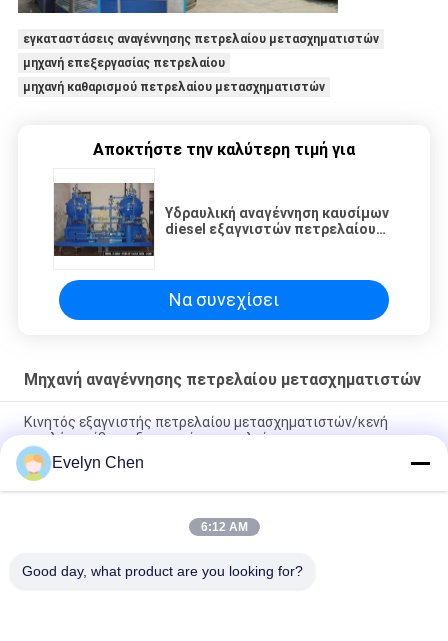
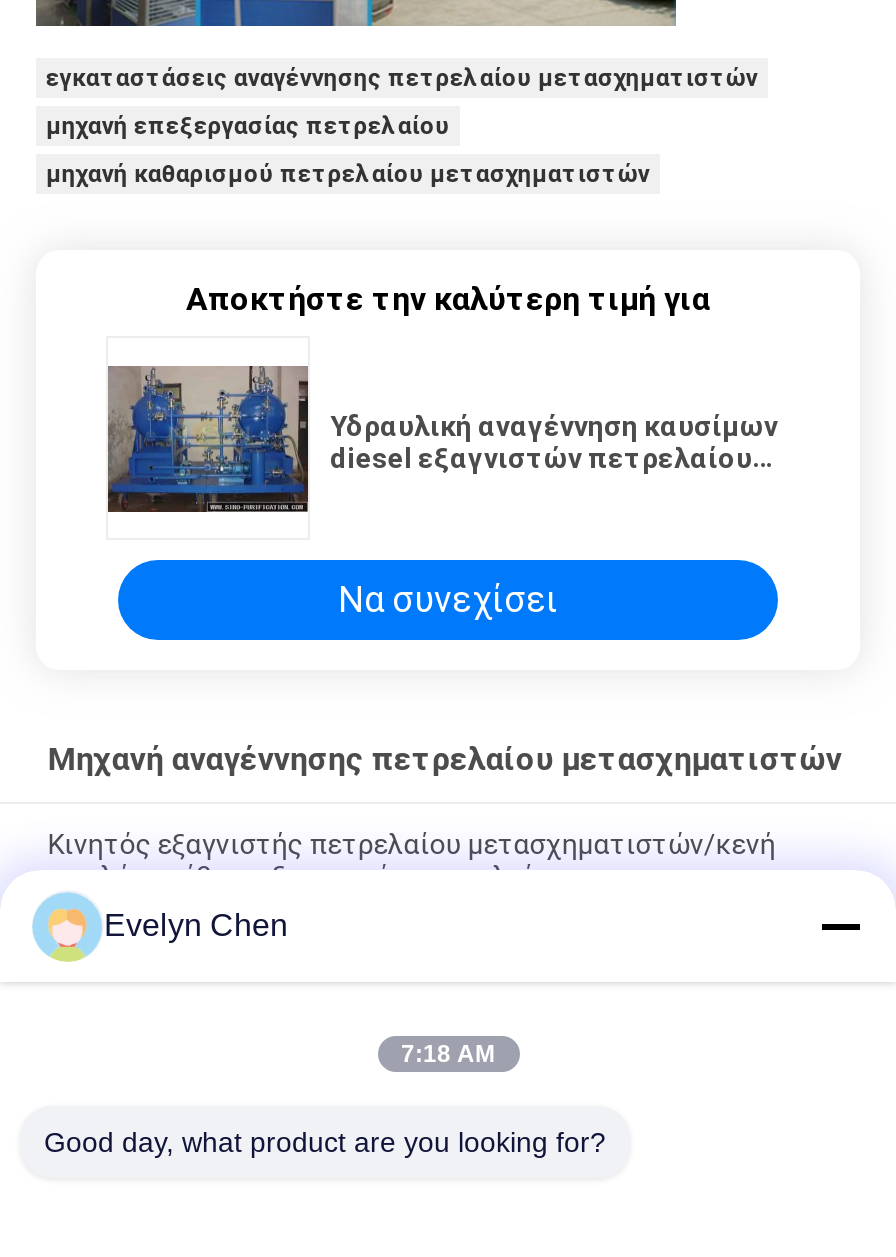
- 6:12 AM
+ 7:18 AM
